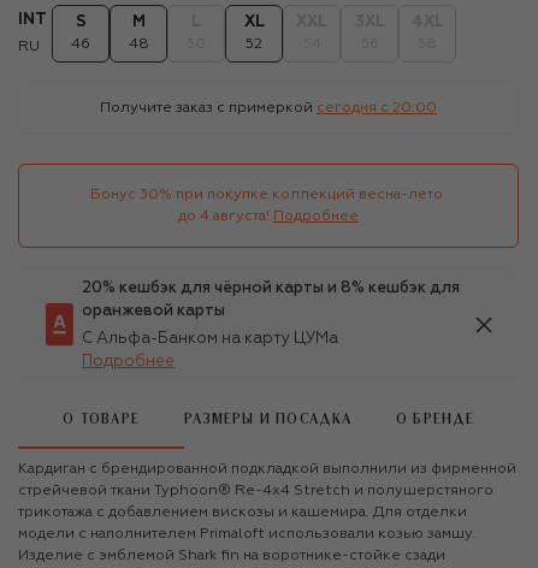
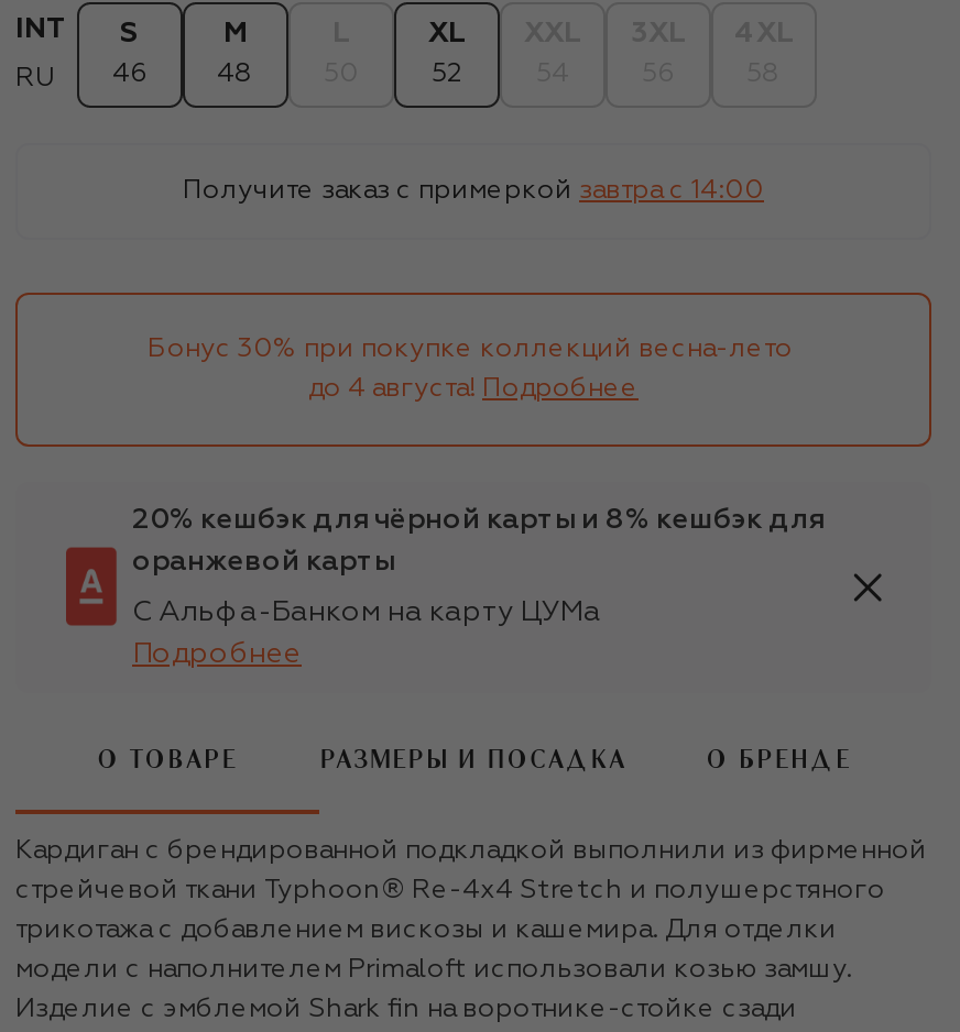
- Получите заказ с примеркой сегодня c 20:00
+ Получите заказ с примеркой завтра c 14:00
